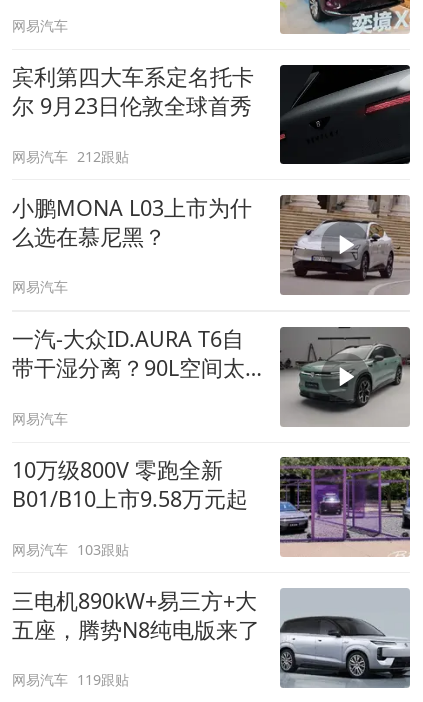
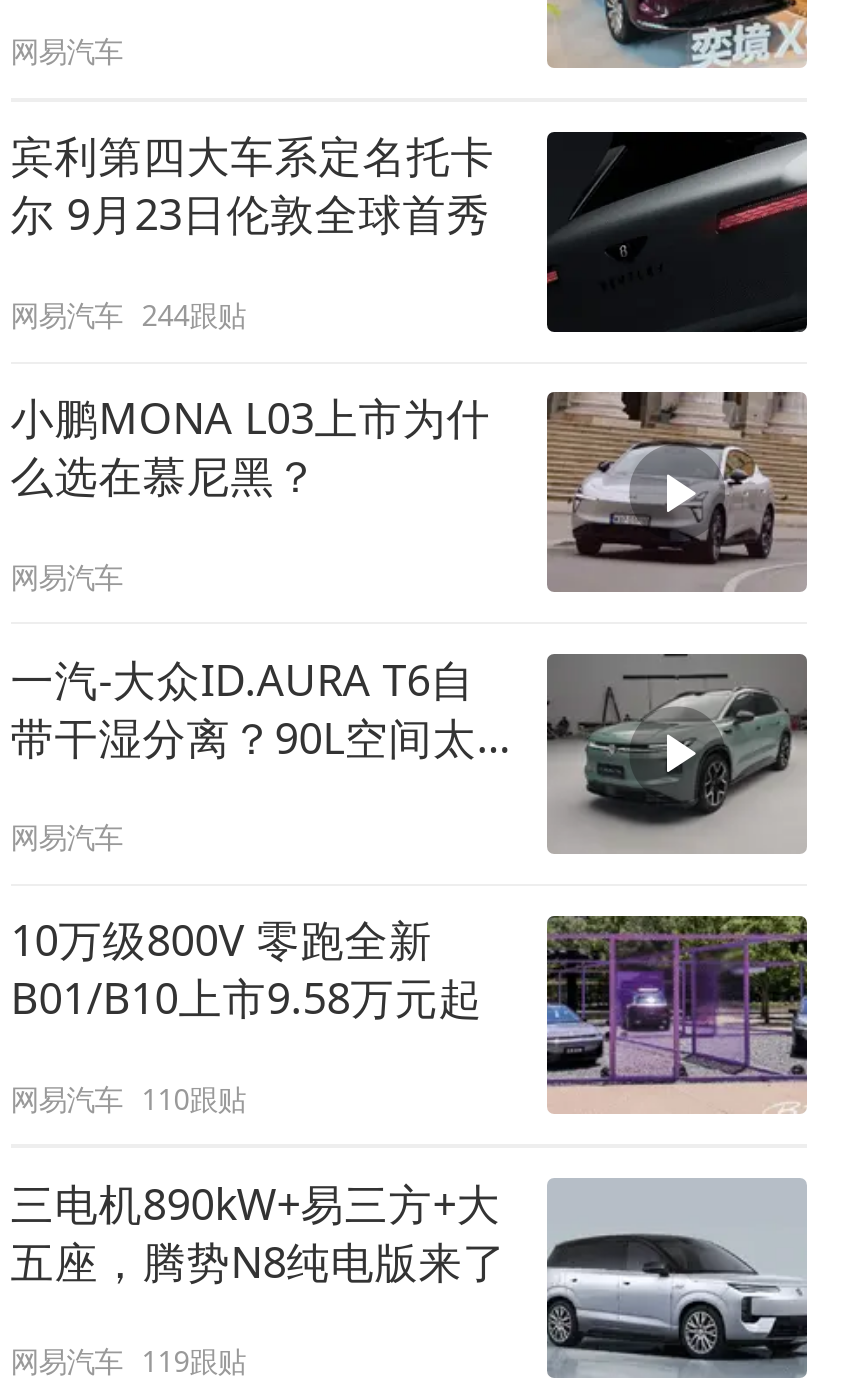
- 网易汽车 212跟贴
+ 网易汽车 244跟贴

- 网易汽车 103跟贴
+ 网易汽车 110跟贴
